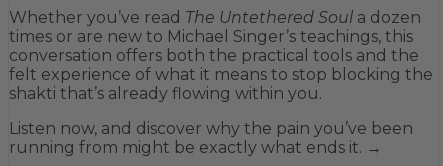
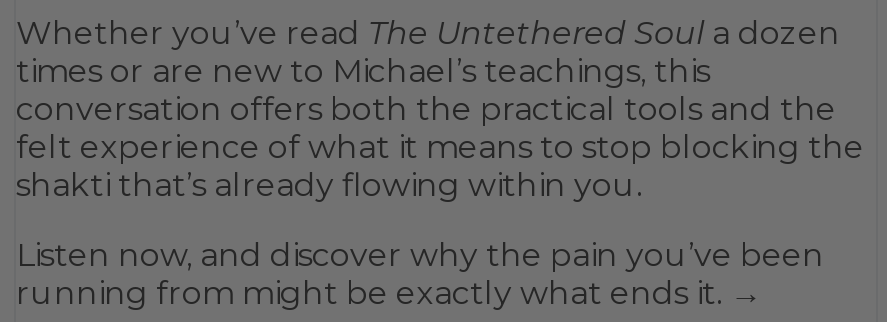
- times or are new to Michael Singer’s teachings, this
+ times or are new to Michael’s teachings, this
